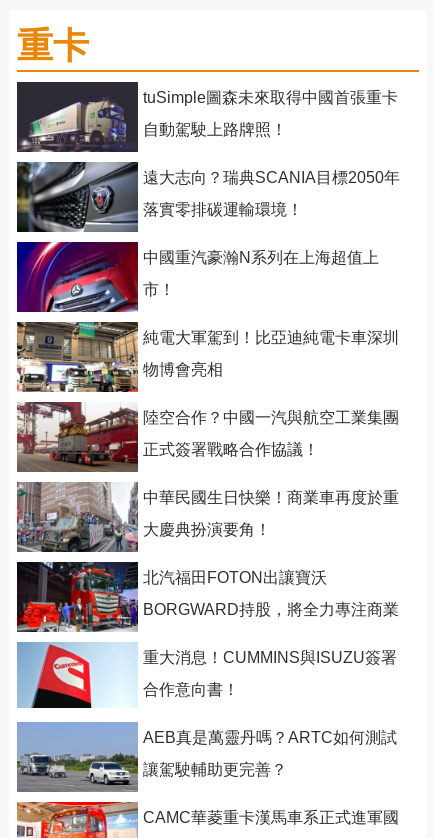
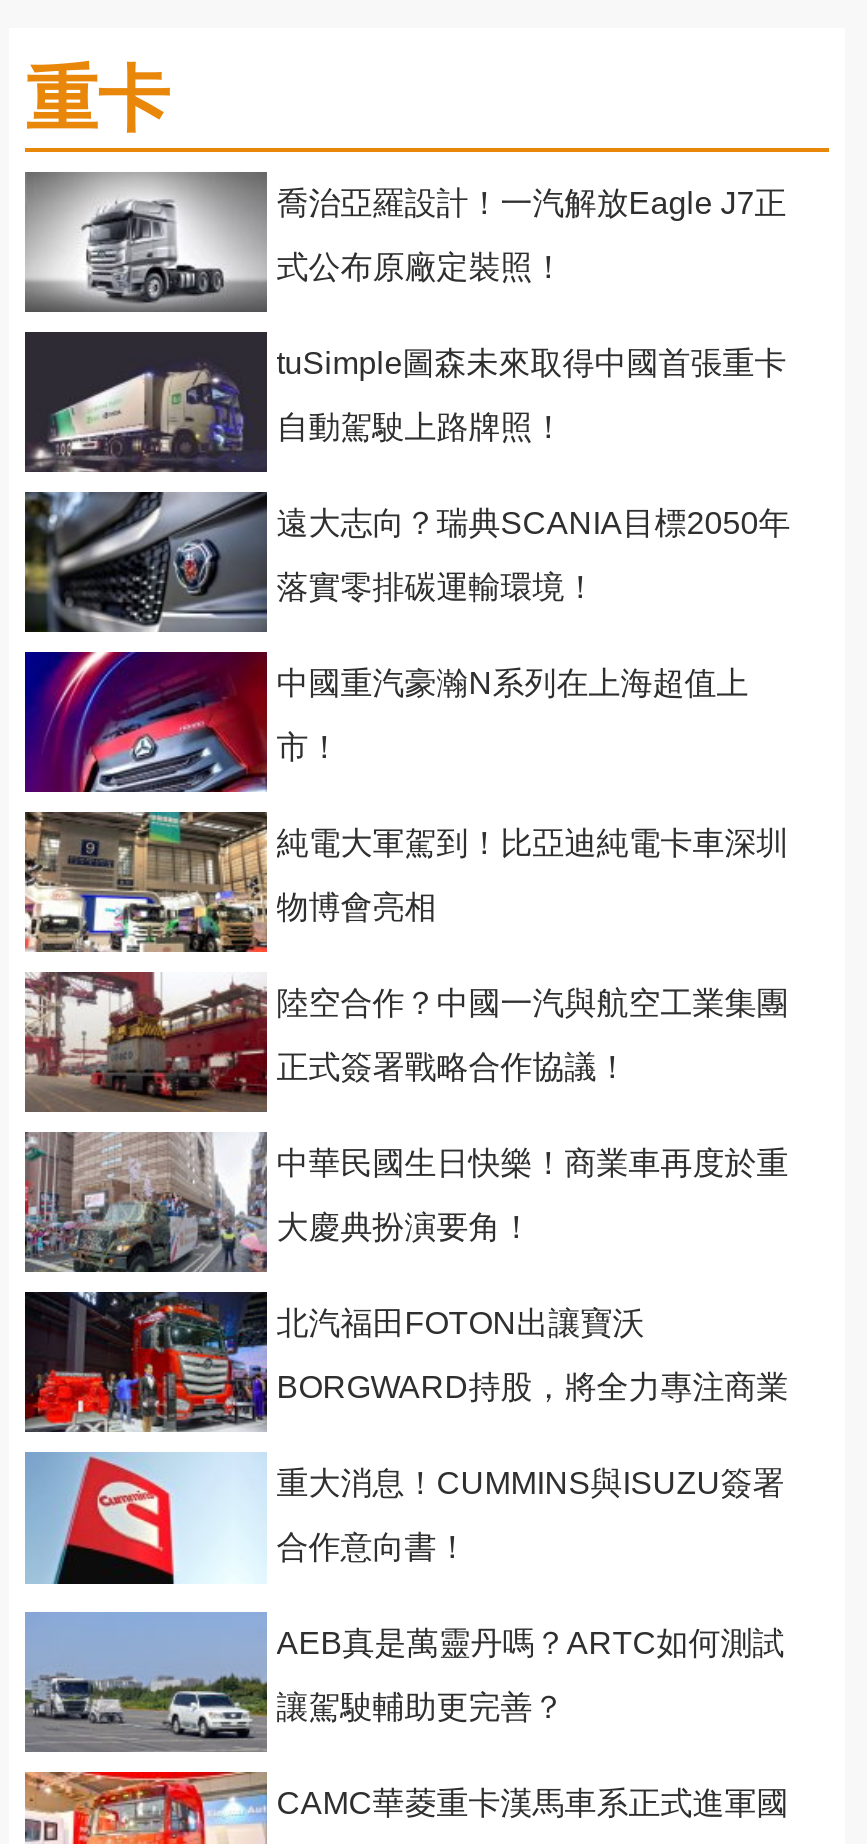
+ [image]
+ 喬治亞羅設計！一汽解放Eagle J7正
+ 式公布原廠定裝照！
